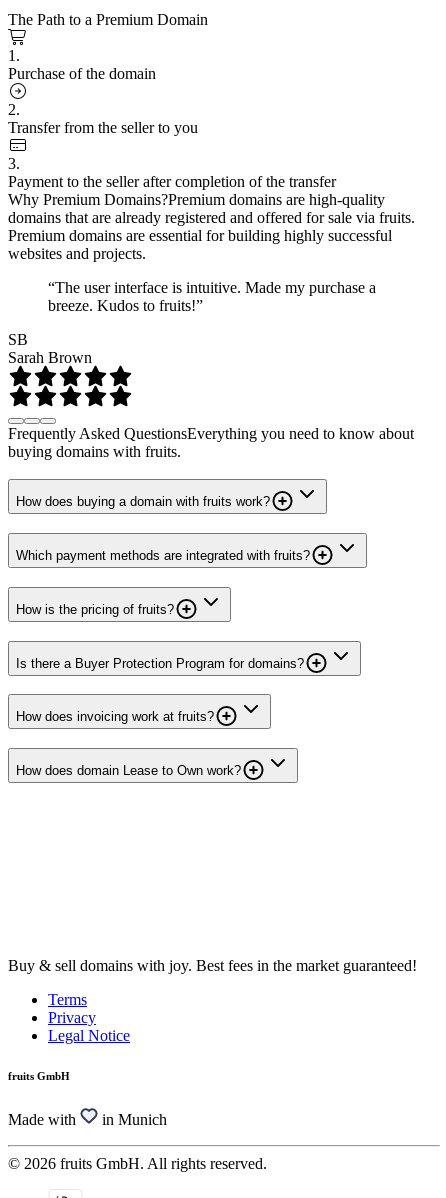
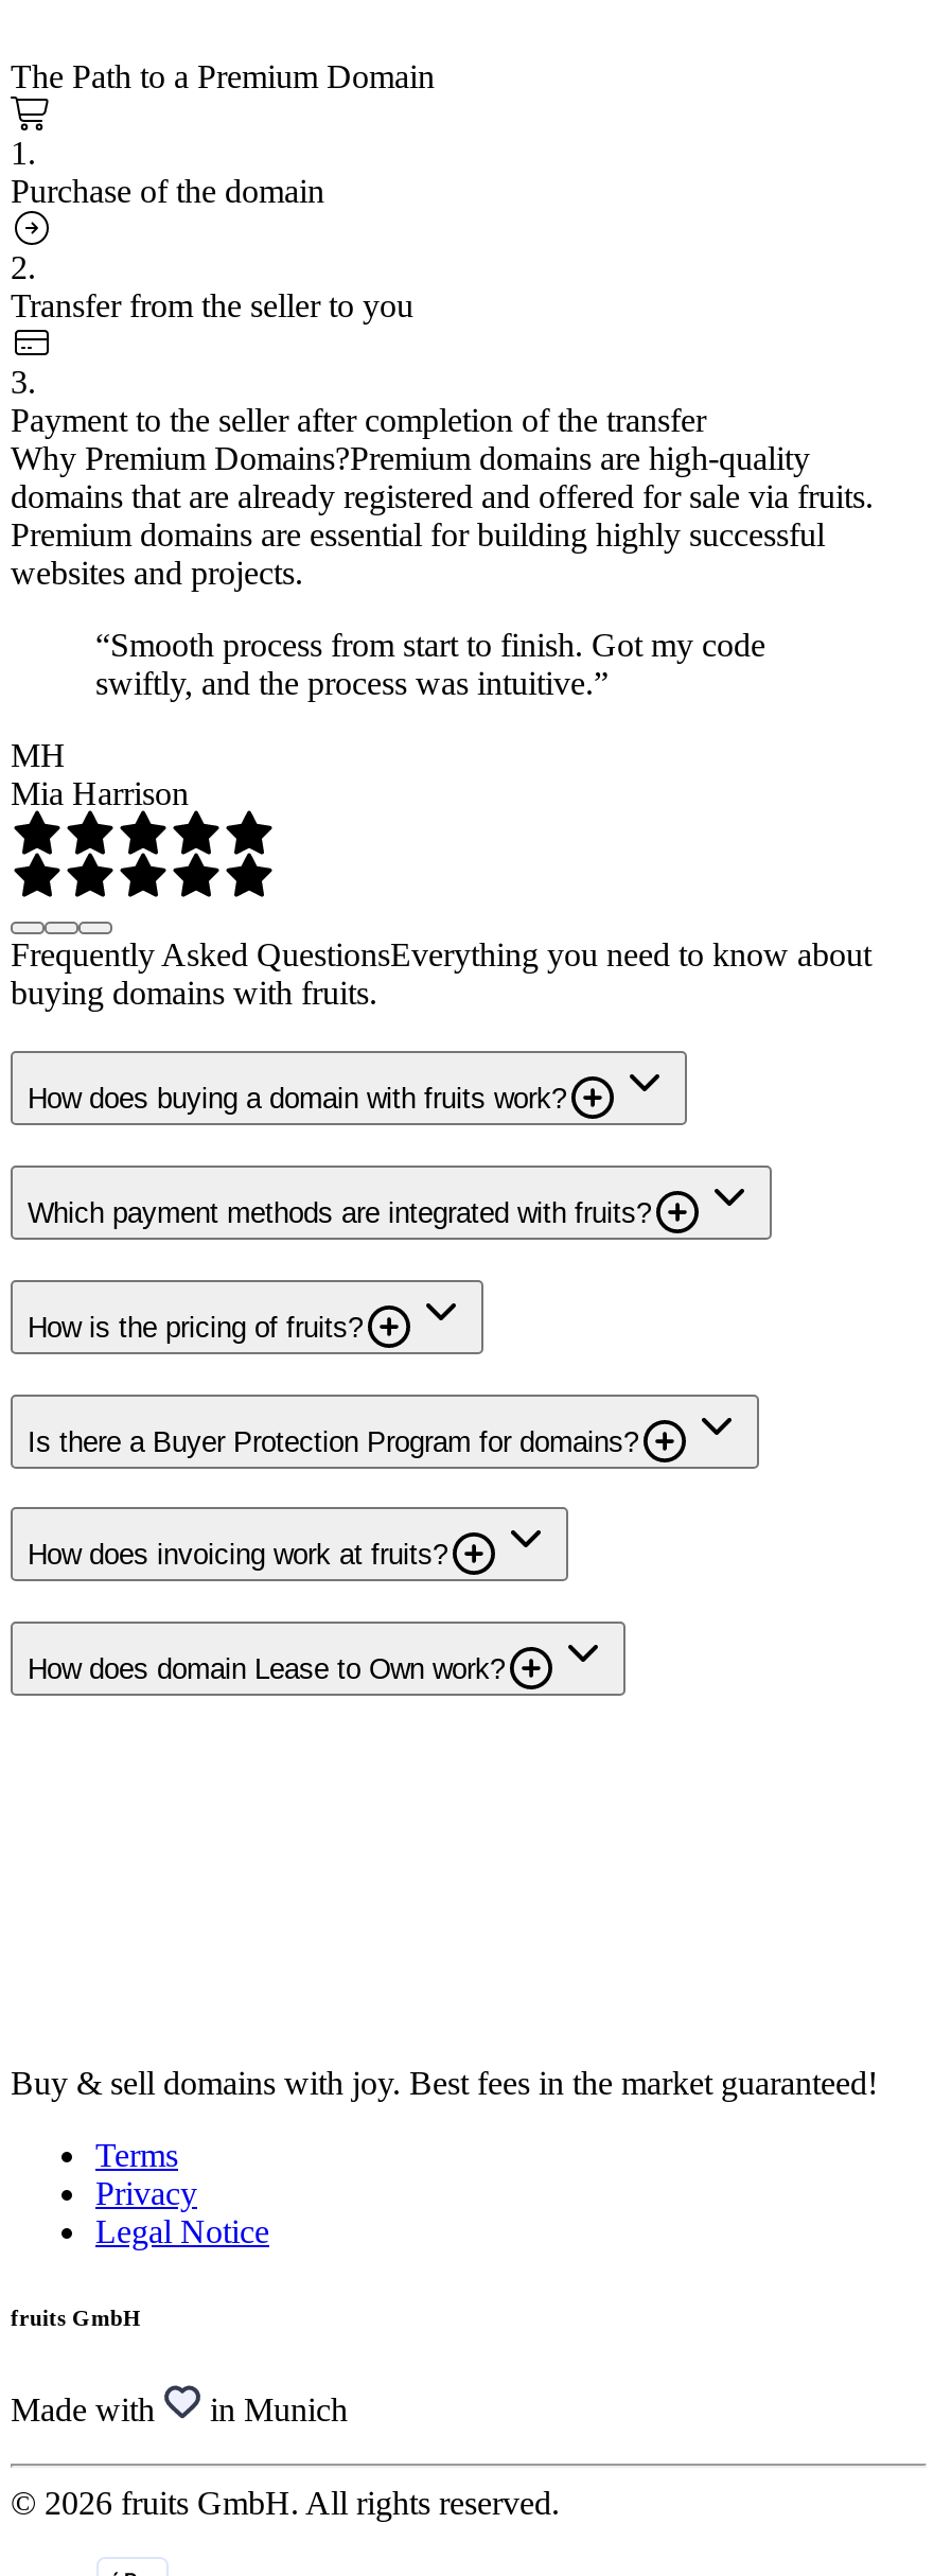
- “The user interface is intuitive. Made my purchase a
- breeze. Kudos to fruits!”
+ “Smooth process from start to finish. Got my code
+ swiftly, and the process was intuitive.”

- SB
- Sarah Brown
+ MH
+ Mia Harrison
